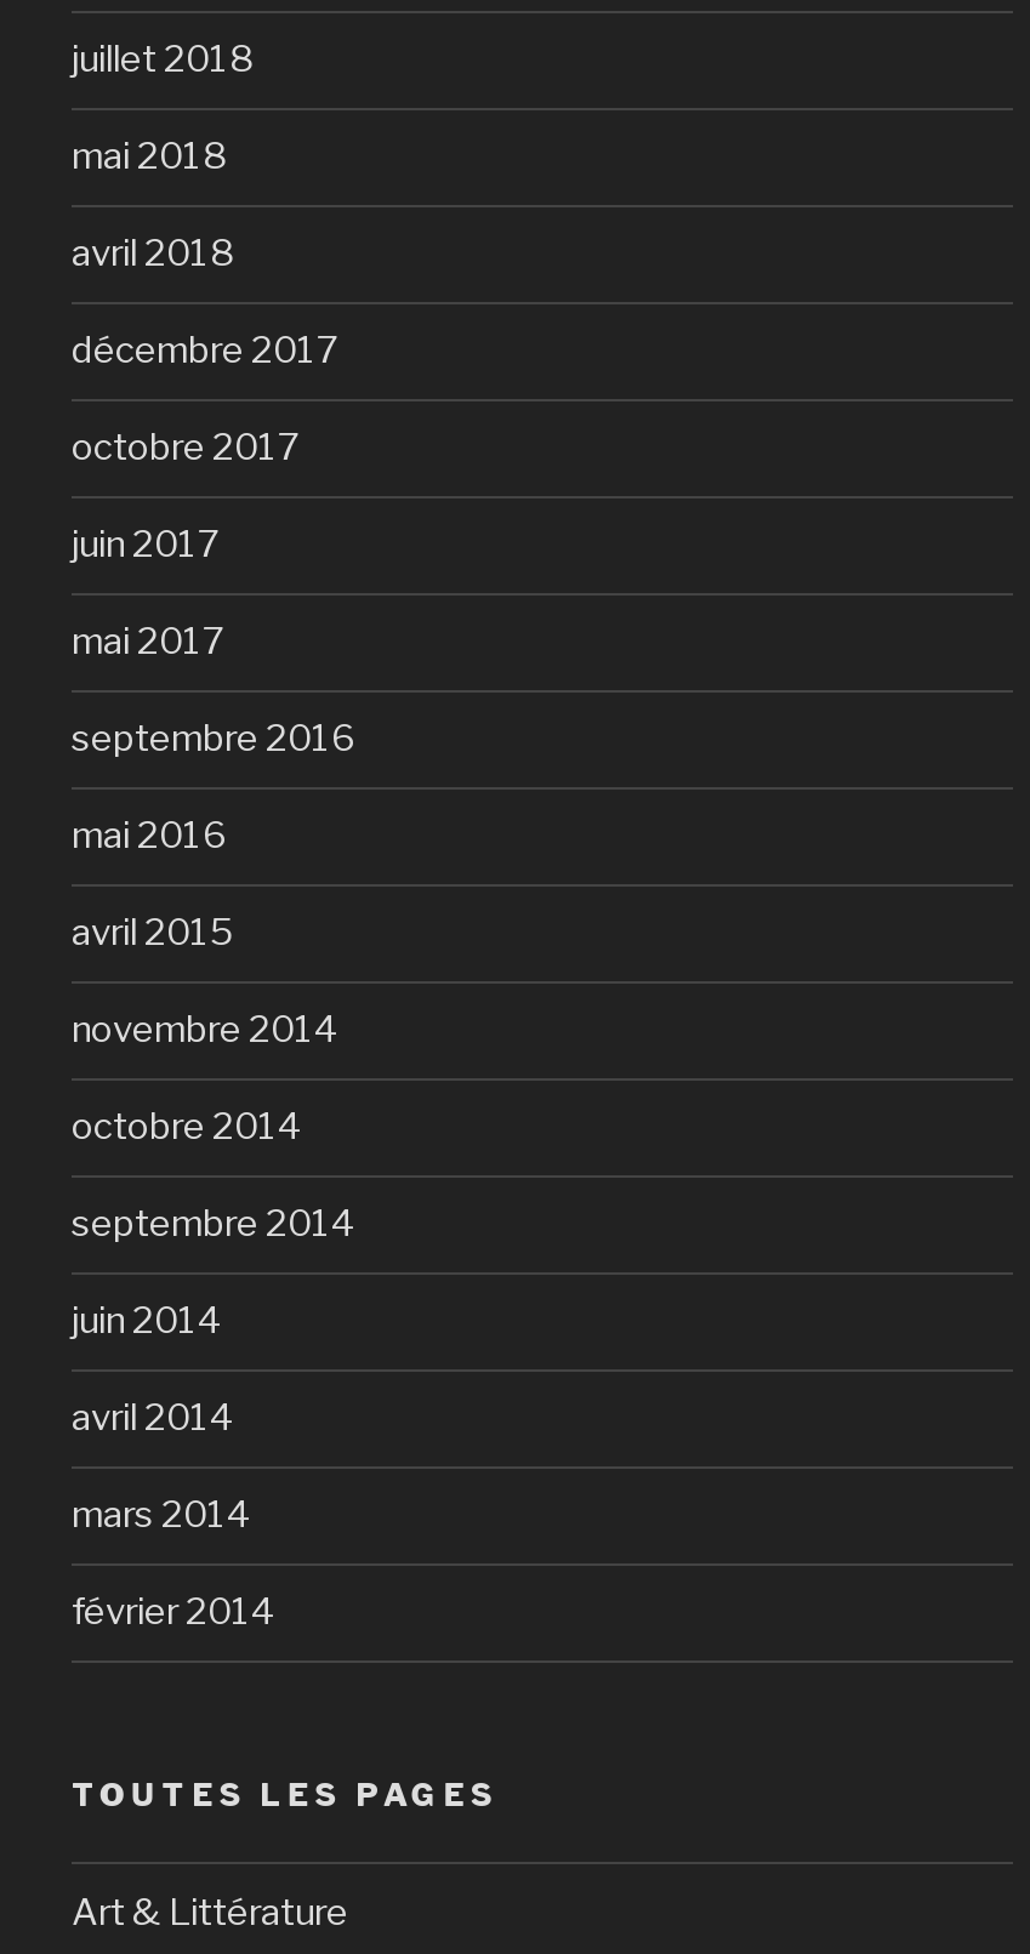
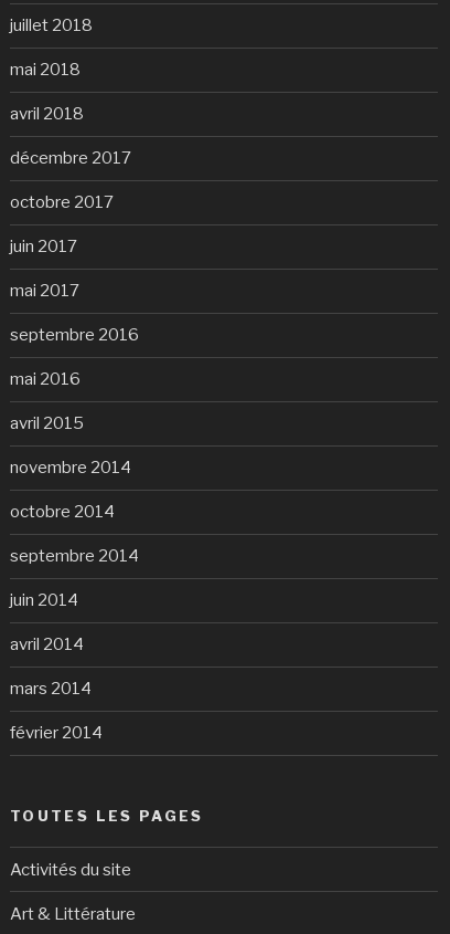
+ Activités du site
